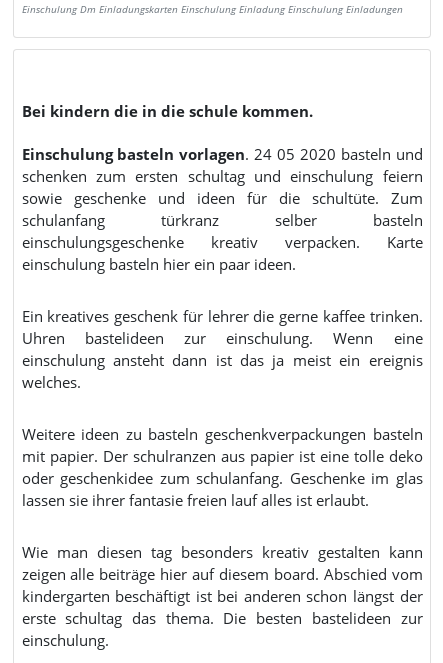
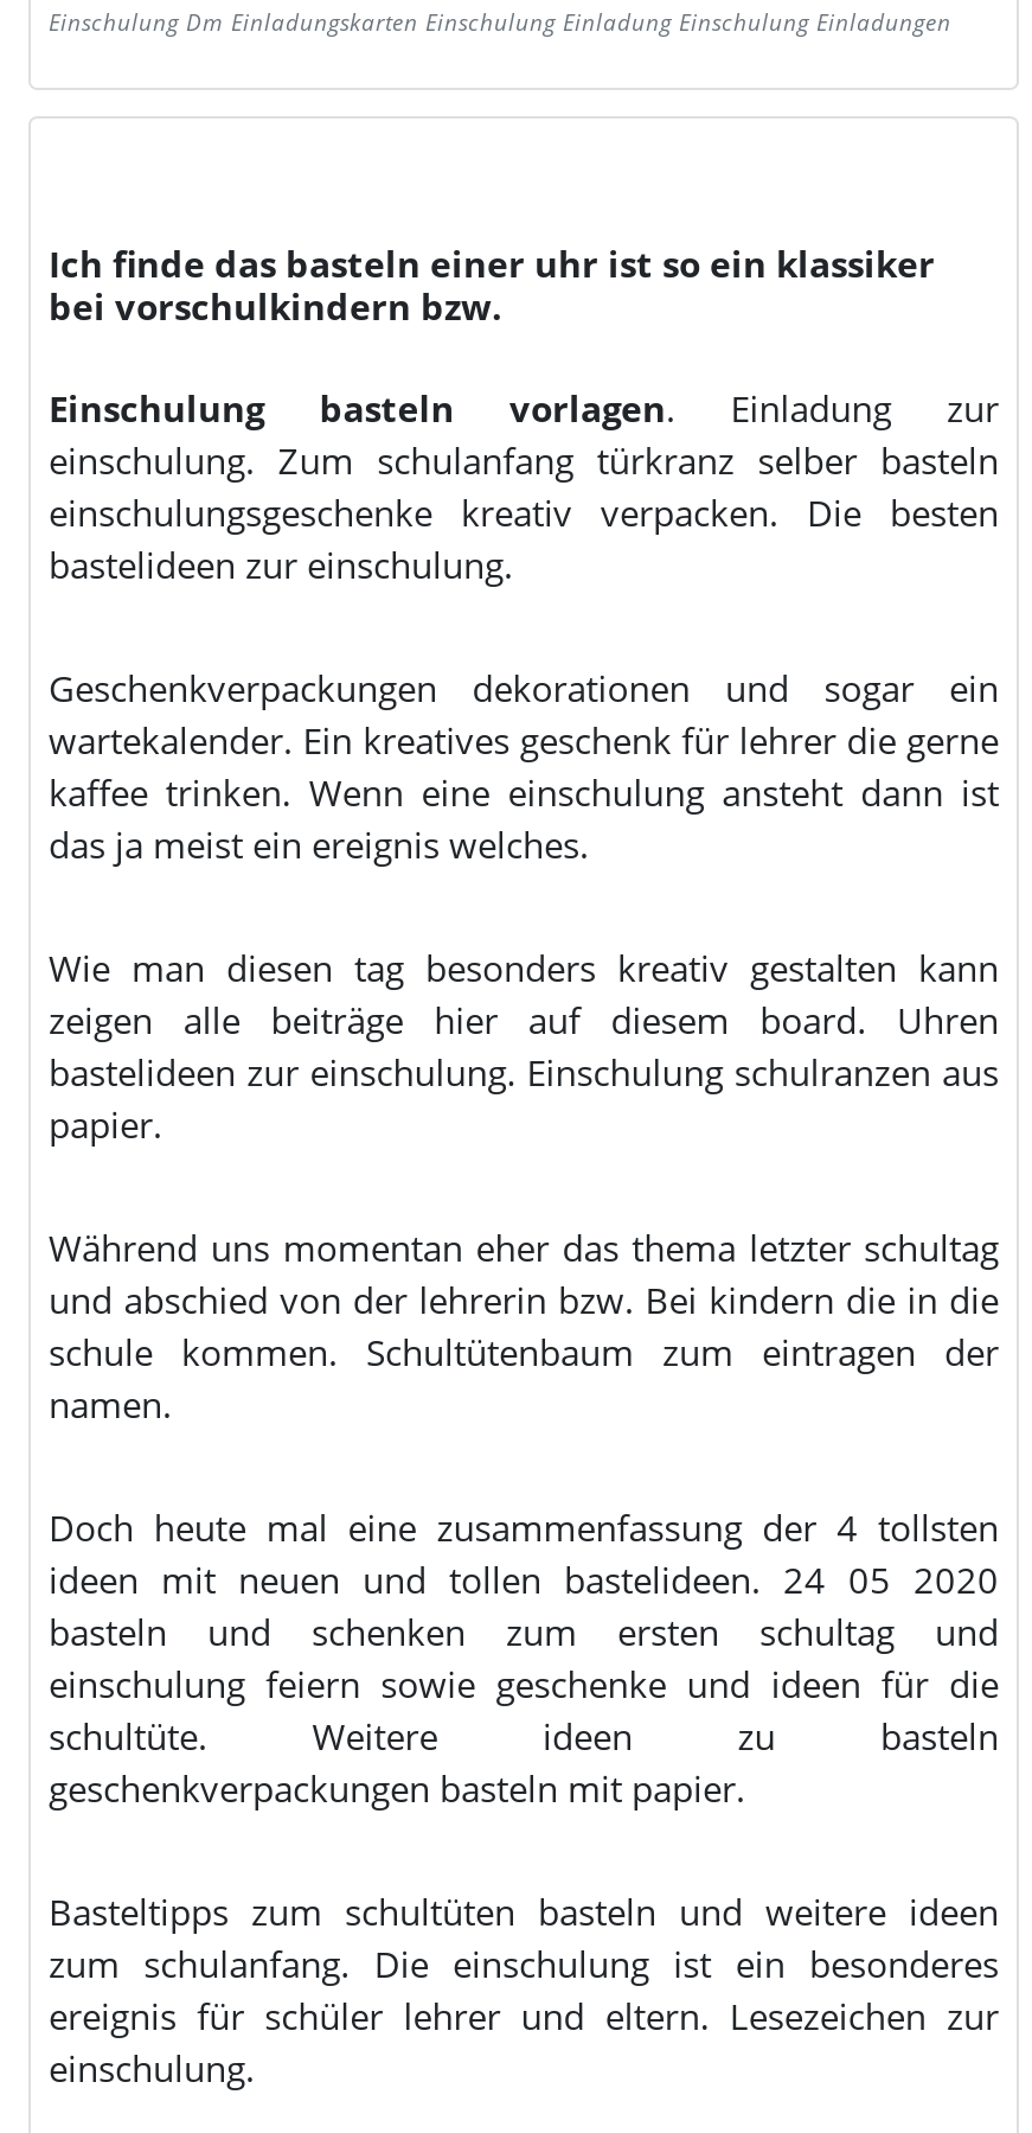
- Bei kindern die in die schule kommen.
- Einschulung basteln vorlagen. 24 05 2020 basteln und
- schenken zum ersten schultag und einschulung feiern
- sowie geschenke und ideen für die schultüte. Zum
- schulanfang türkranz selber basteln
- einschulungsgeschenke kreativ verpacken. Karte
- einschulung basteln hier ein paar ideen.
- Ein kreatives geschenk für lehrer die gerne kaffee trinken.
- Uhren bastelideen zur einschulung. Wenn eine
- einschulung ansteht dann ist das ja meist ein ereignis
- welches.
- Weitere ideen zu basteln geschenkverpackungen basteln
- mit papier. Der schulranzen aus papier ist eine tolle deko
- oder geschenkidee zum schulanfang. Geschenke im glas
- lassen sie ihrer fantasie freien lauf alles ist erlaubt.
+ Ich finde das basteln einer uhr ist so ein klassiker
+ bei vorschulkindern bzw.
+ Einschulung basteln vorlagen. Einladung zur
+ einschulung. Zum schulanfang türkranz selber basteln
+ einschulungsgeschenke kreativ verpacken. Die besten
+ bastelideen zur einschulung.
+ Geschenkverpackungen dekorationen und sogar ein
+ wartekalender. Ein kreatives geschenk für lehrer die gerne
+ kaffee trinken. Wenn eine einschulung ansteht dann ist
+ das ja meist ein ereignis welches.

moved up: Wie man diesen tag besonders kreativ gestalten kann

- zeigen alle beiträge hier auf diesem board. Abschied vom
- kindergarten beschäftigt ist bei anderen schon längst der
- erste schultag das thema. Die besten bastelideen zur
+ zeigen alle beiträge hier auf diesem board. Uhren
+ bastelideen zur einschulung. Einschulung schulranzen aus
+ papier.
+ Während uns momentan eher das thema letzter schultag
+ und abschied von der lehrerin bzw. Bei kindern die in die
+ schule kommen. Schultütenbaum zum eintragen der
+ namen.
+ Doch heute mal eine zusammenfassung der 4 tollsten
+ ideen mit neuen und tollen bastelideen. 24 05 2020
+ basteln und schenken zum ersten schultag und
+ einschulung feiern sowie geschenke und ideen für die
+ schultüte. Weitere ideen zu basteln
+ geschenkverpackungen basteln mit papier.
+ Basteltipps zum schultüten basteln und weitere ideen
+ zum schulanfang. Die einschulung ist ein besonderes
+ ereignis für schüler lehrer und eltern. Lesezeichen zur
